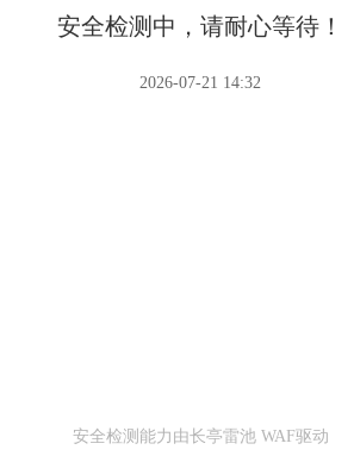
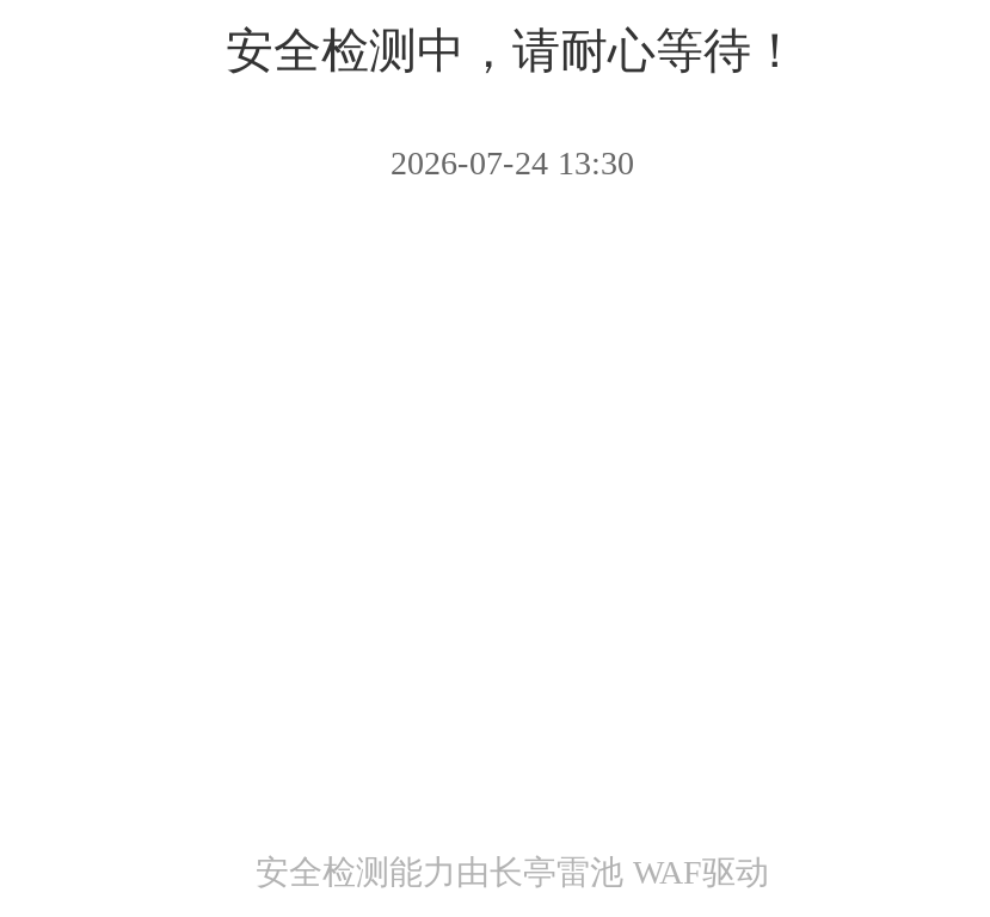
- 2026-07-21 14:32
+ 2026-07-24 13:30
